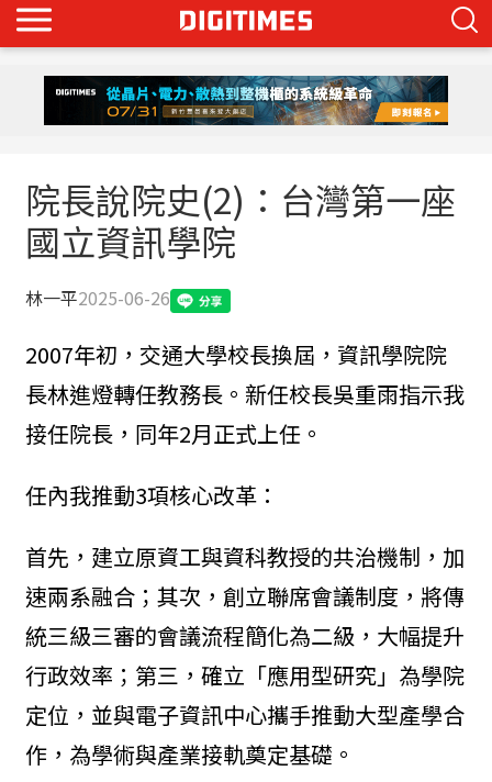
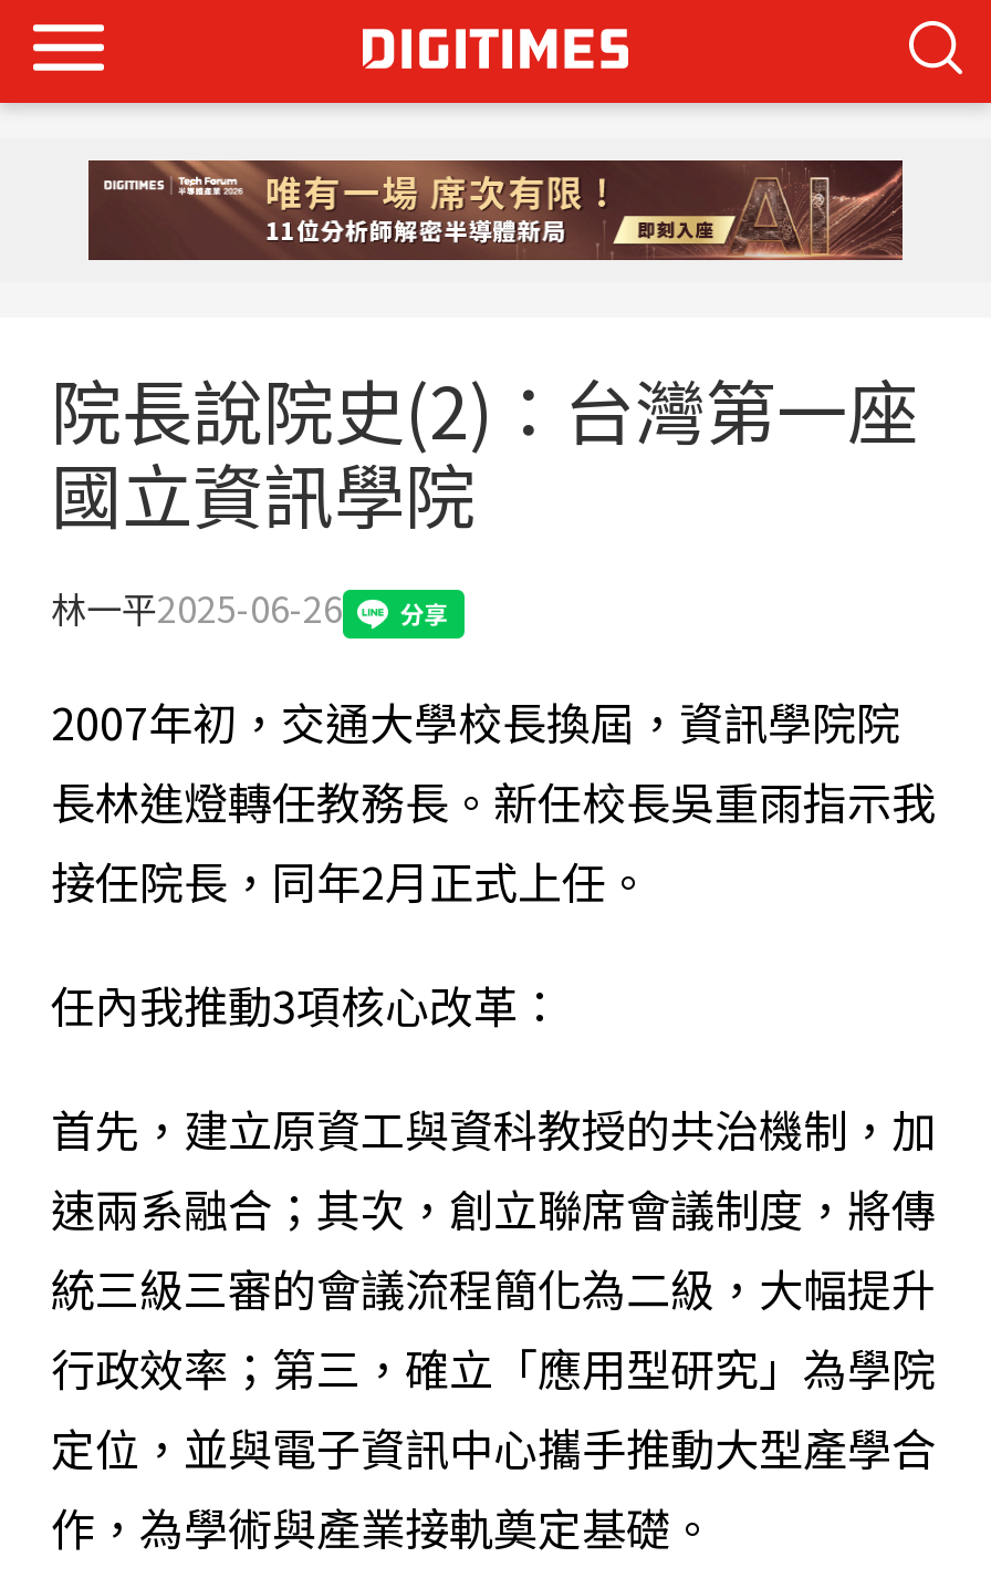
- [image]
+ [image]
